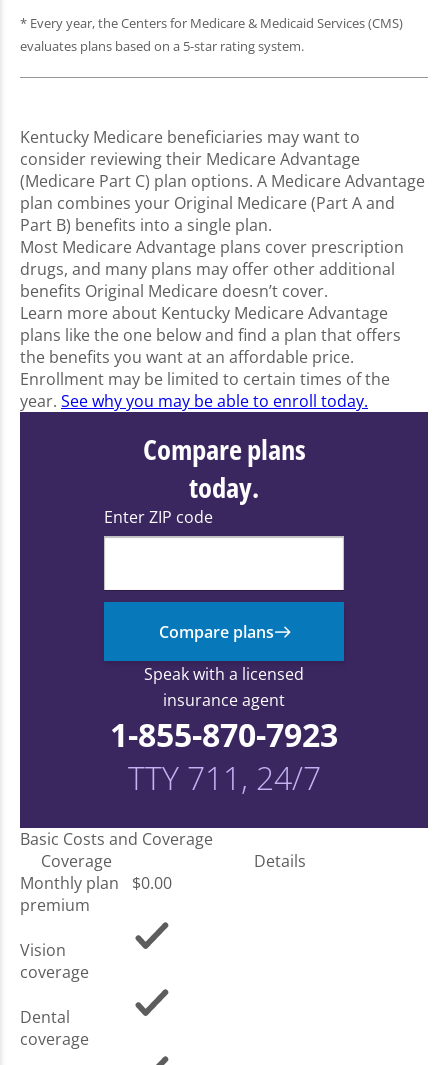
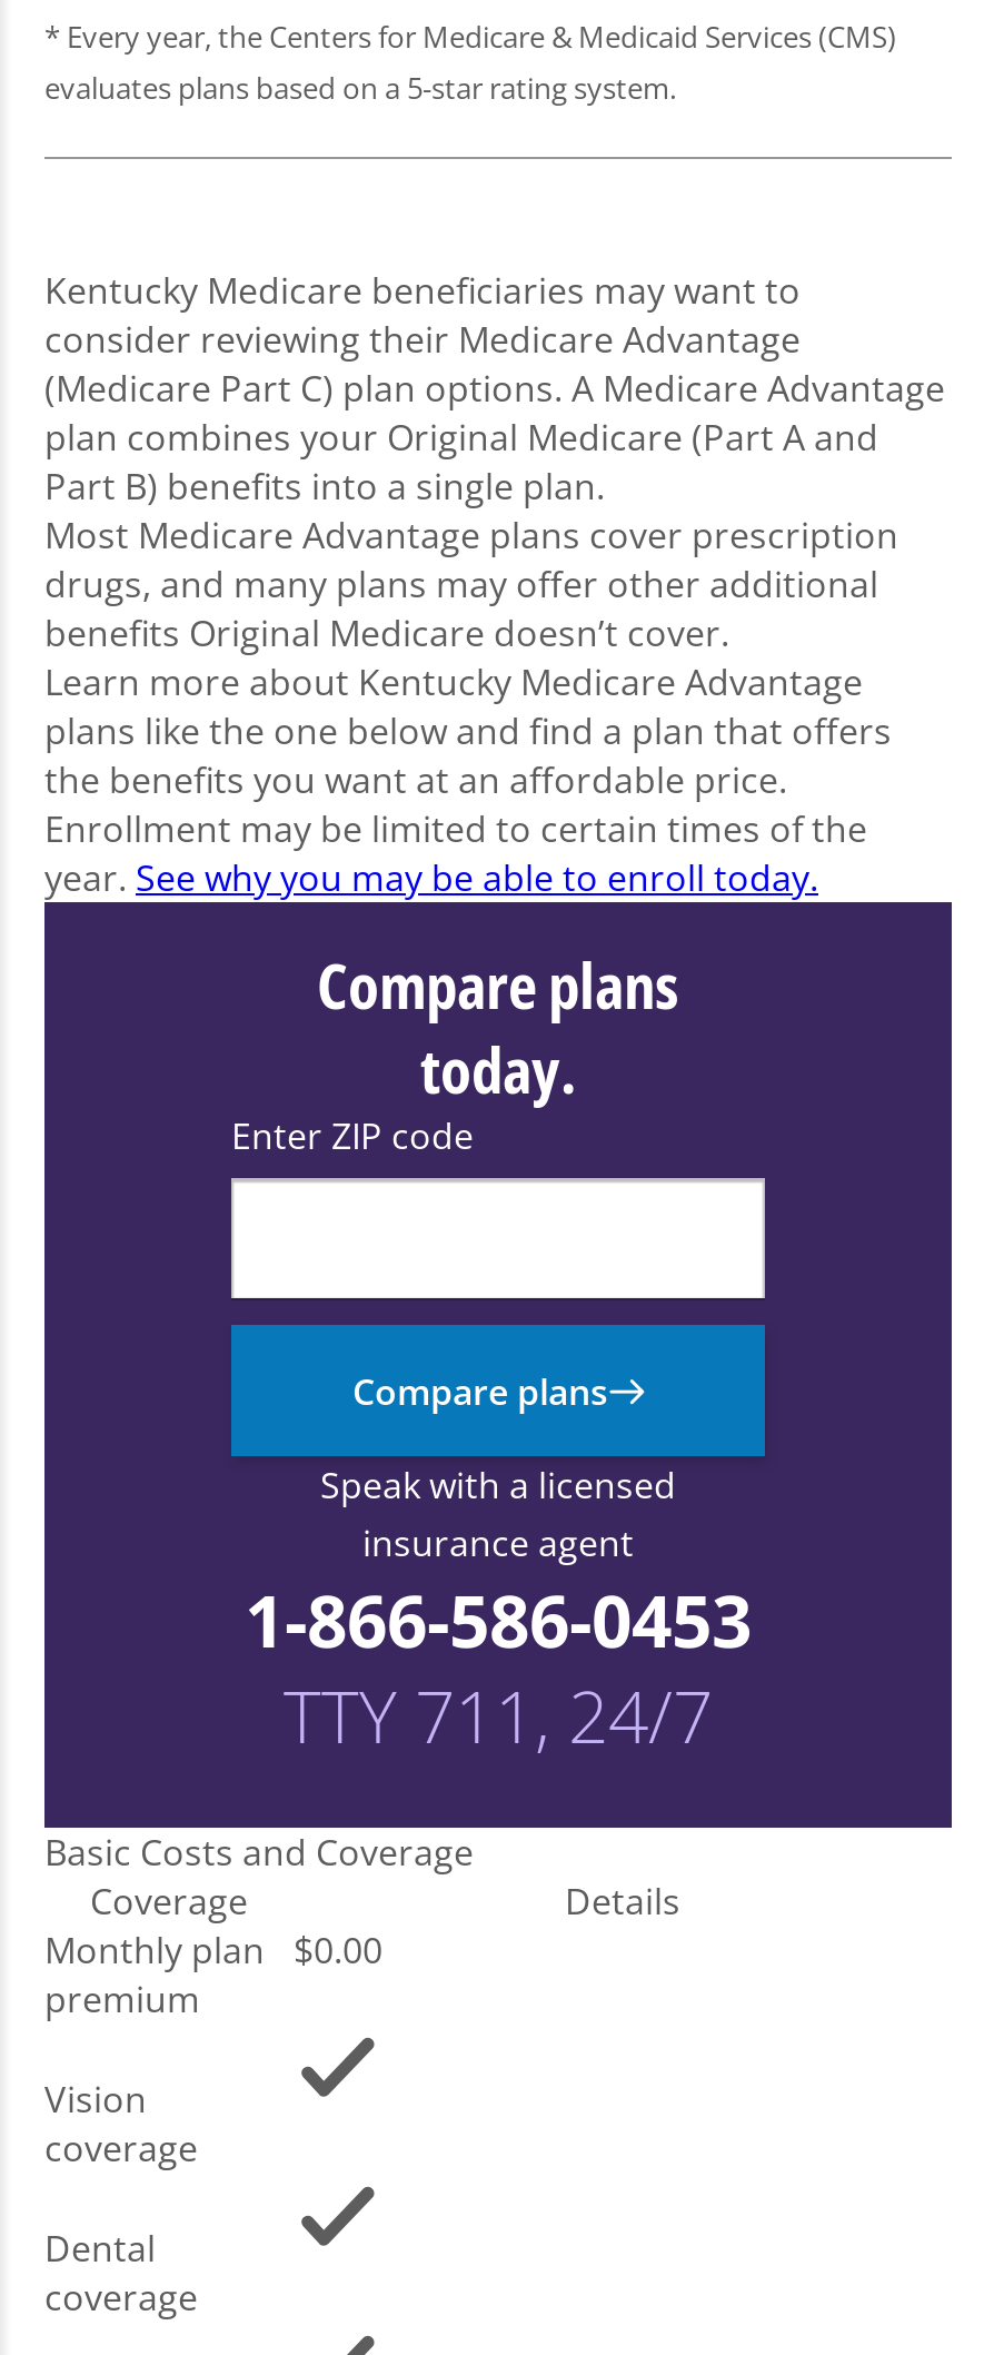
- 1-855-870-7923
+ 1-866-586-0453
